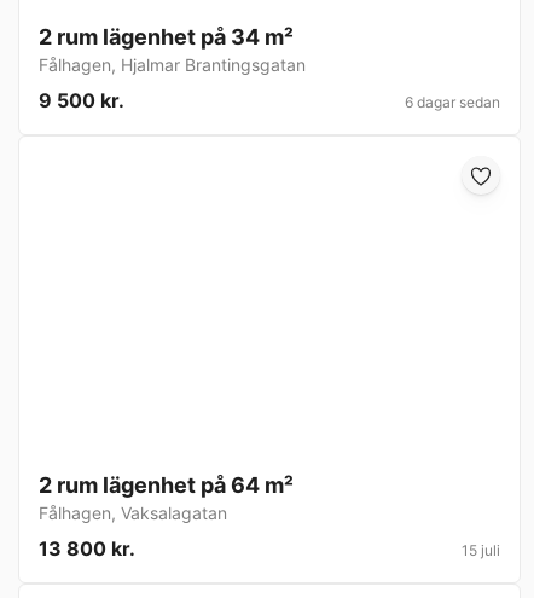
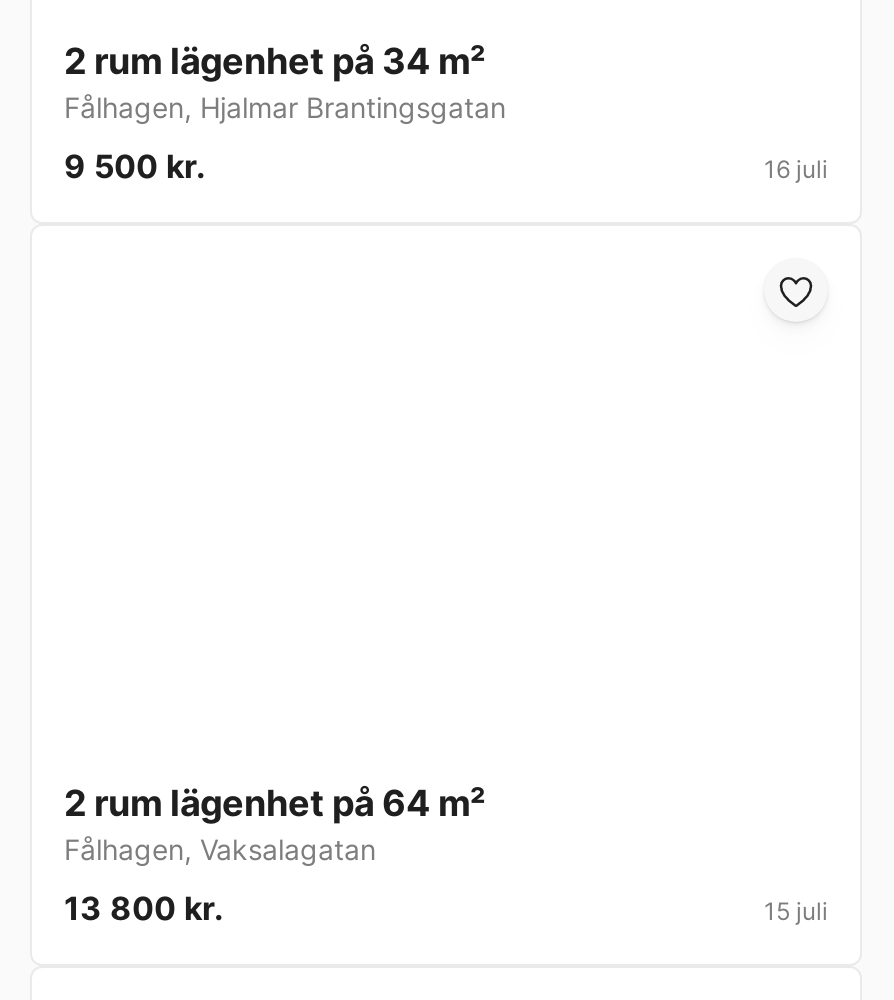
- 6 dagar sedan
+ 16 juli
